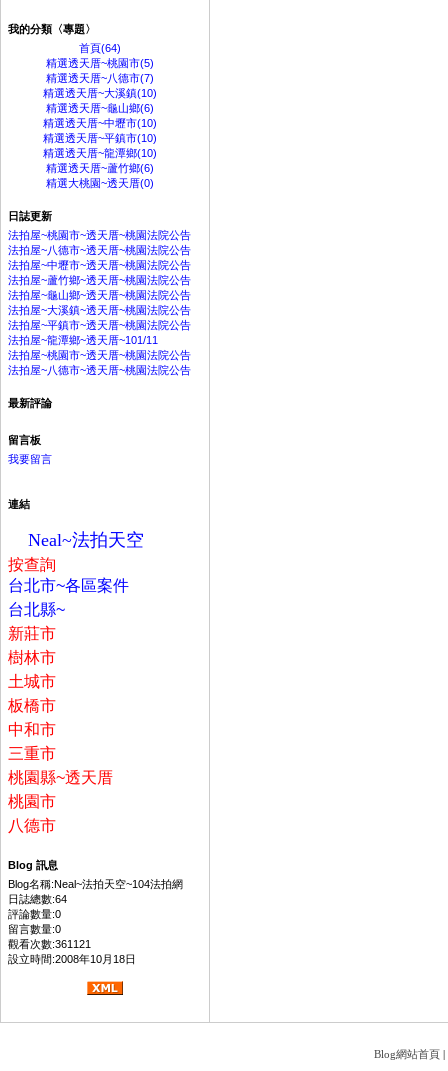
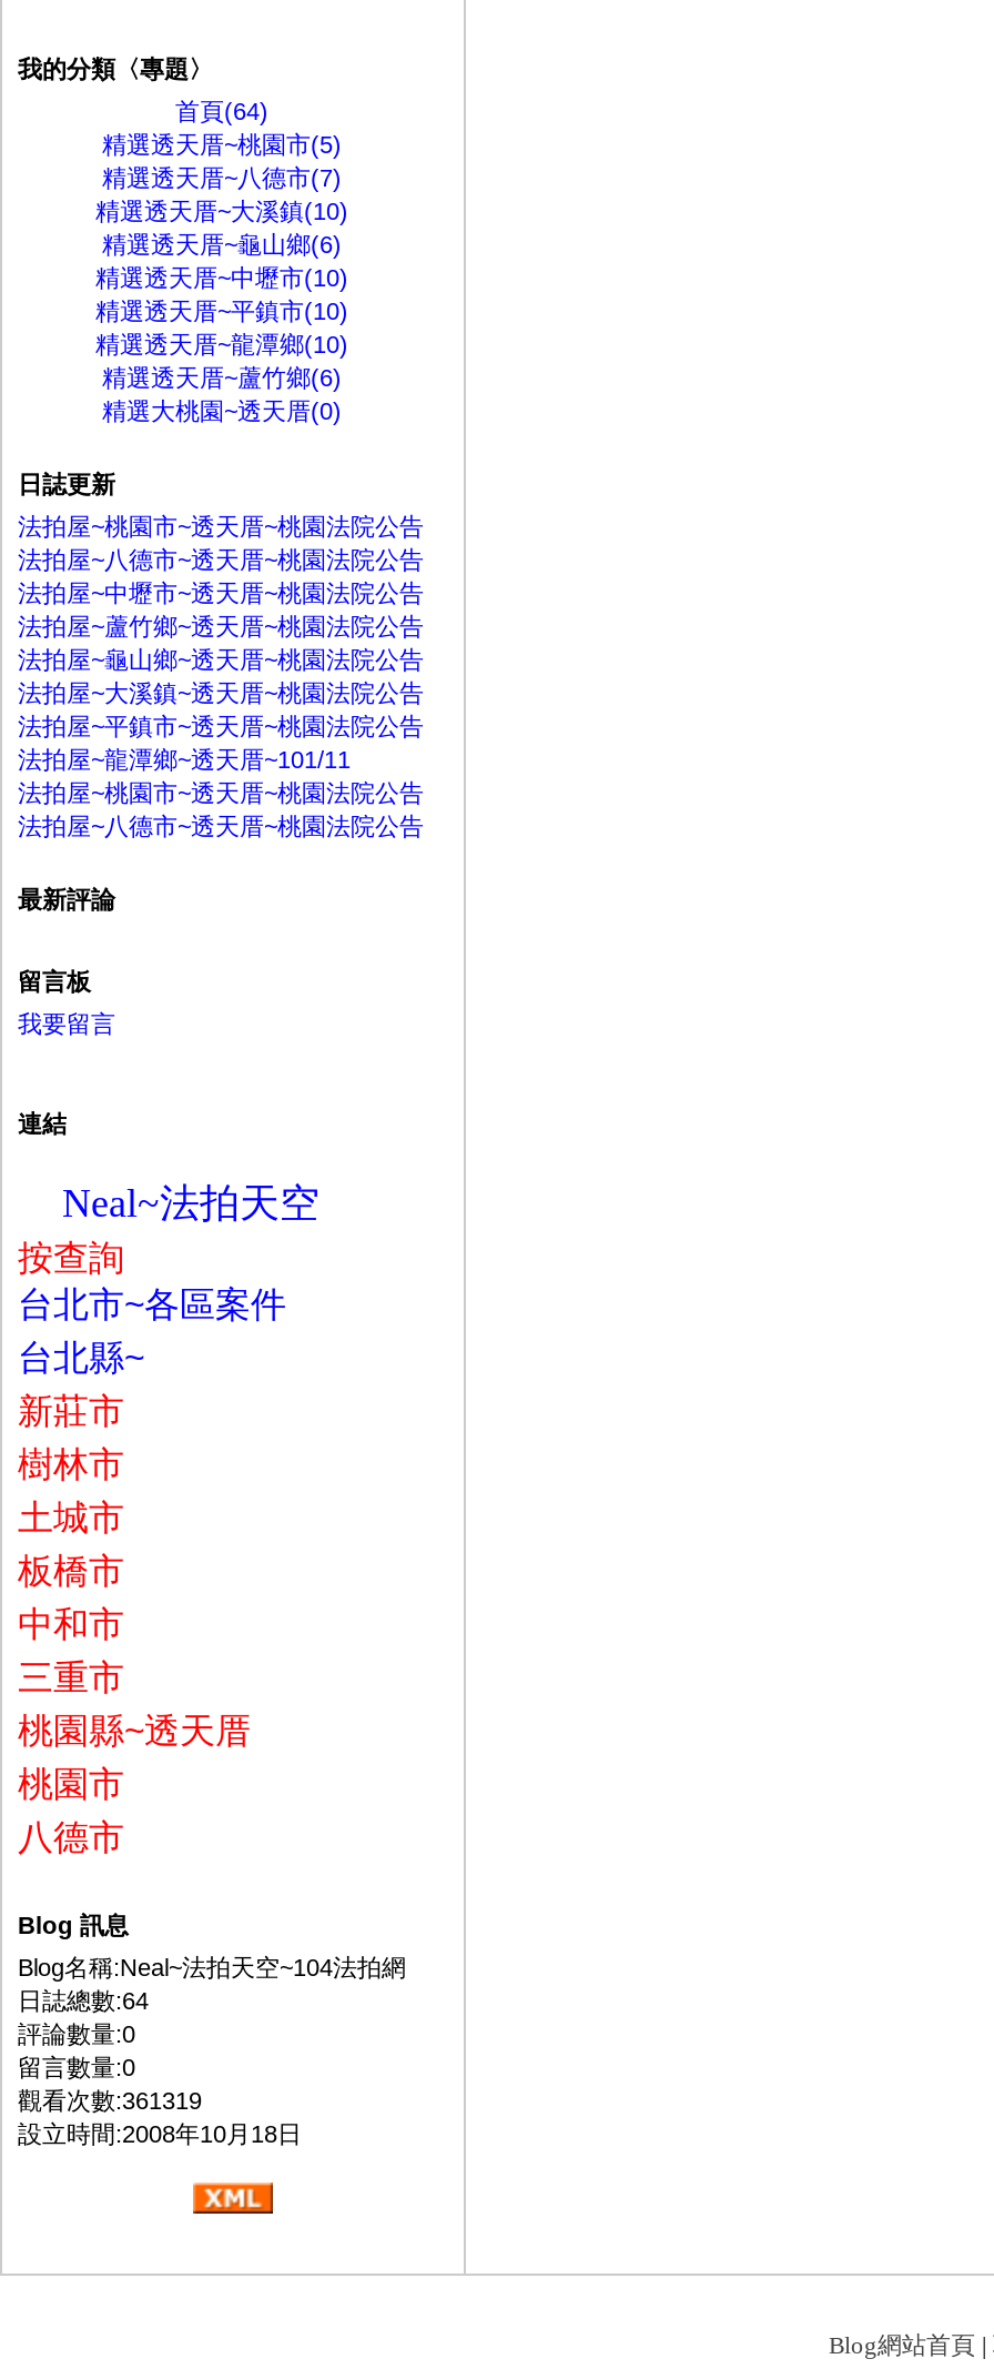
- 觀看次數:361121
+ 觀看次數:361319
